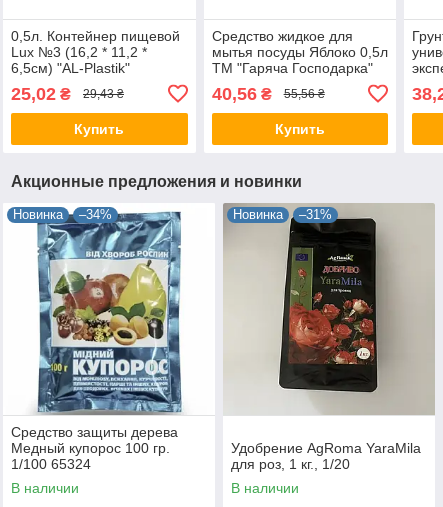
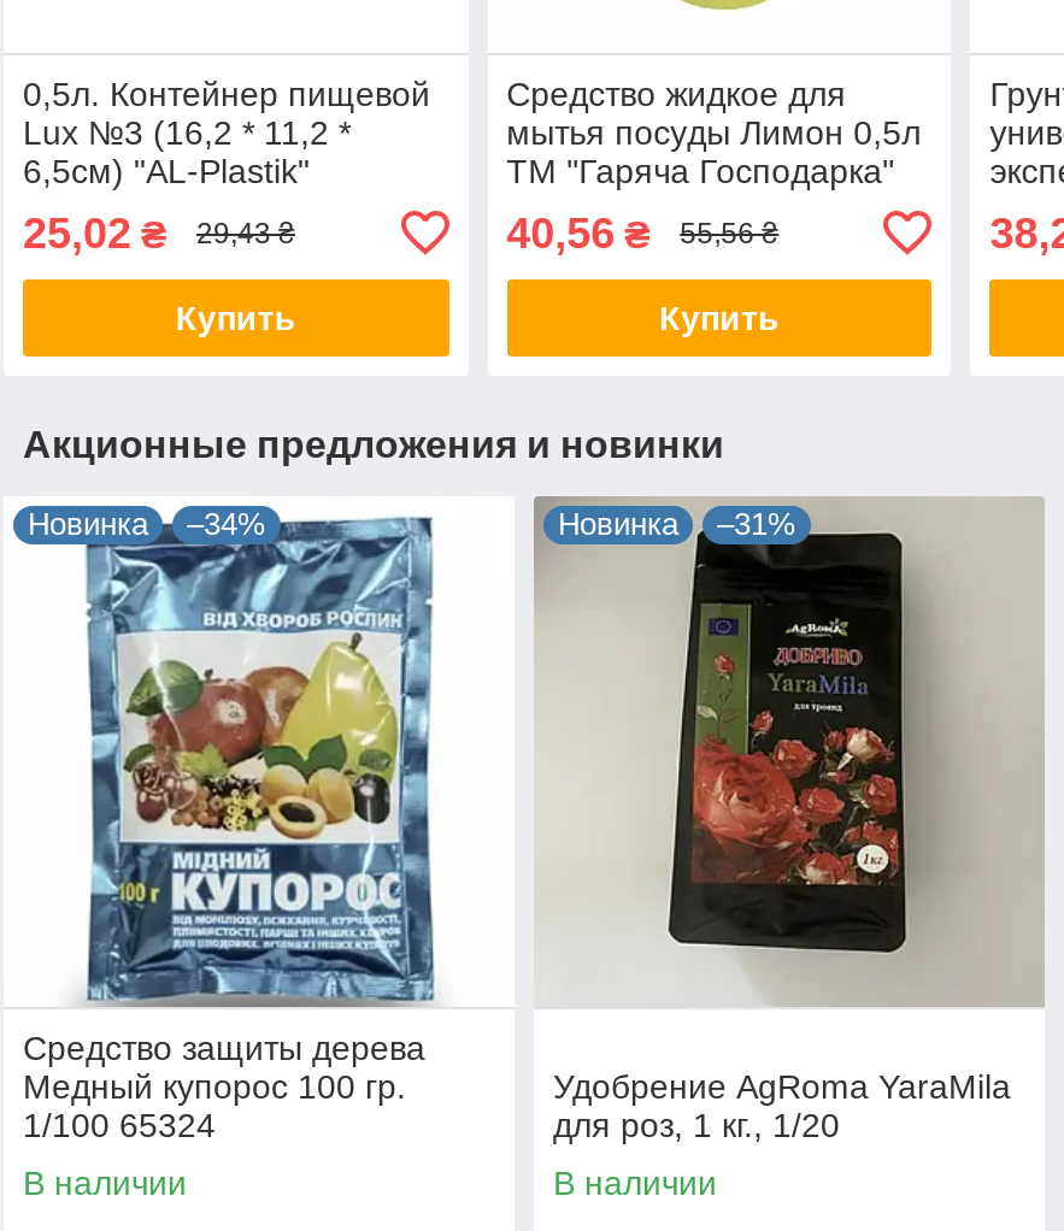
- мытья посуды Яблоко 0,5л
+ мытья посуды Лимон 0,5л
